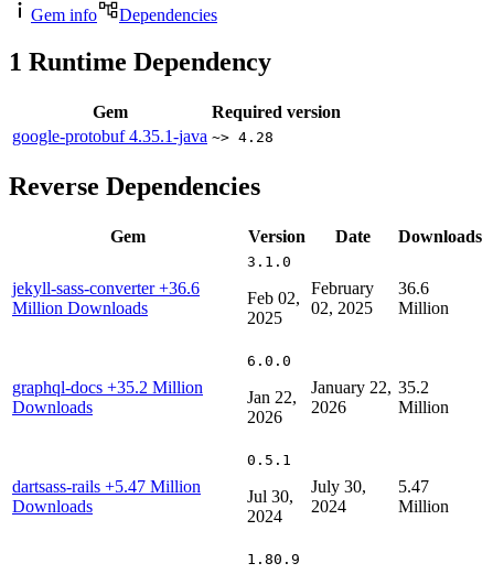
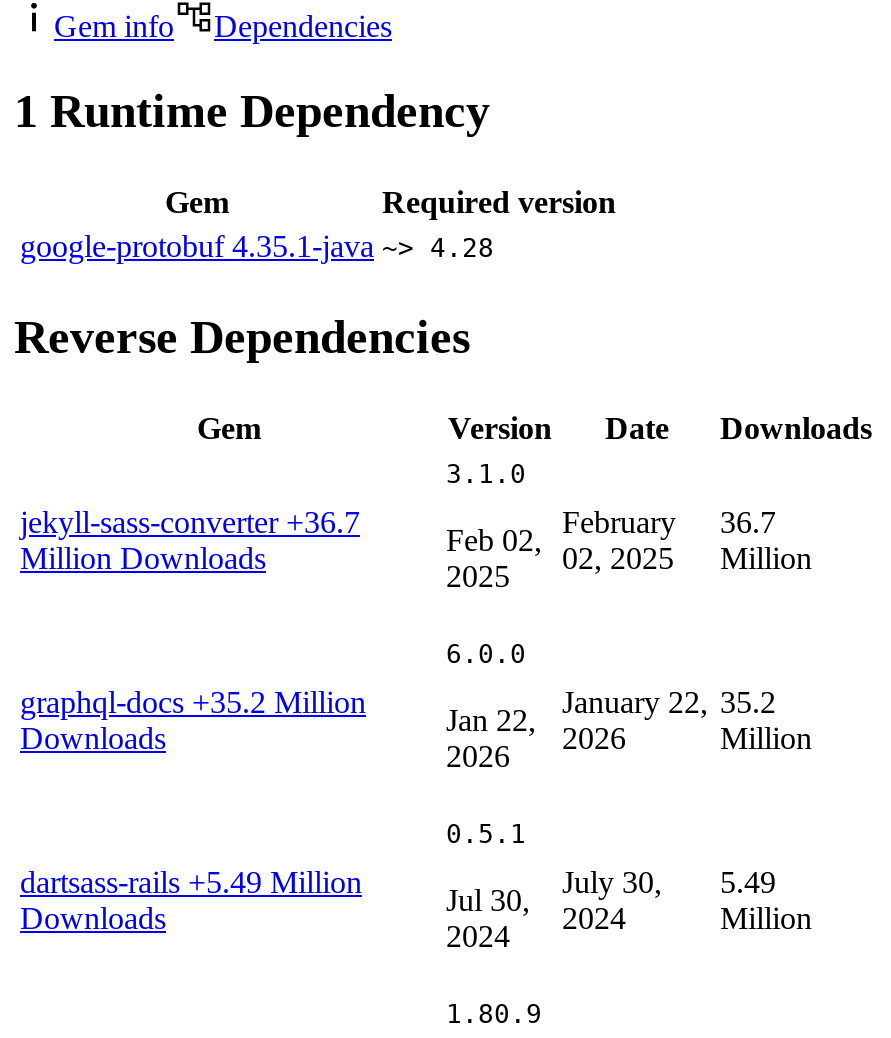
- jekyll-sass-converter +36.6
+ jekyll-sass-converter +36.7

- February 36.6
+ February 36.7

- dartsass-rails +5.47 Million
+ dartsass-rails +5.49 Million

- July 30, 5.47
+ July 30, 5.49
